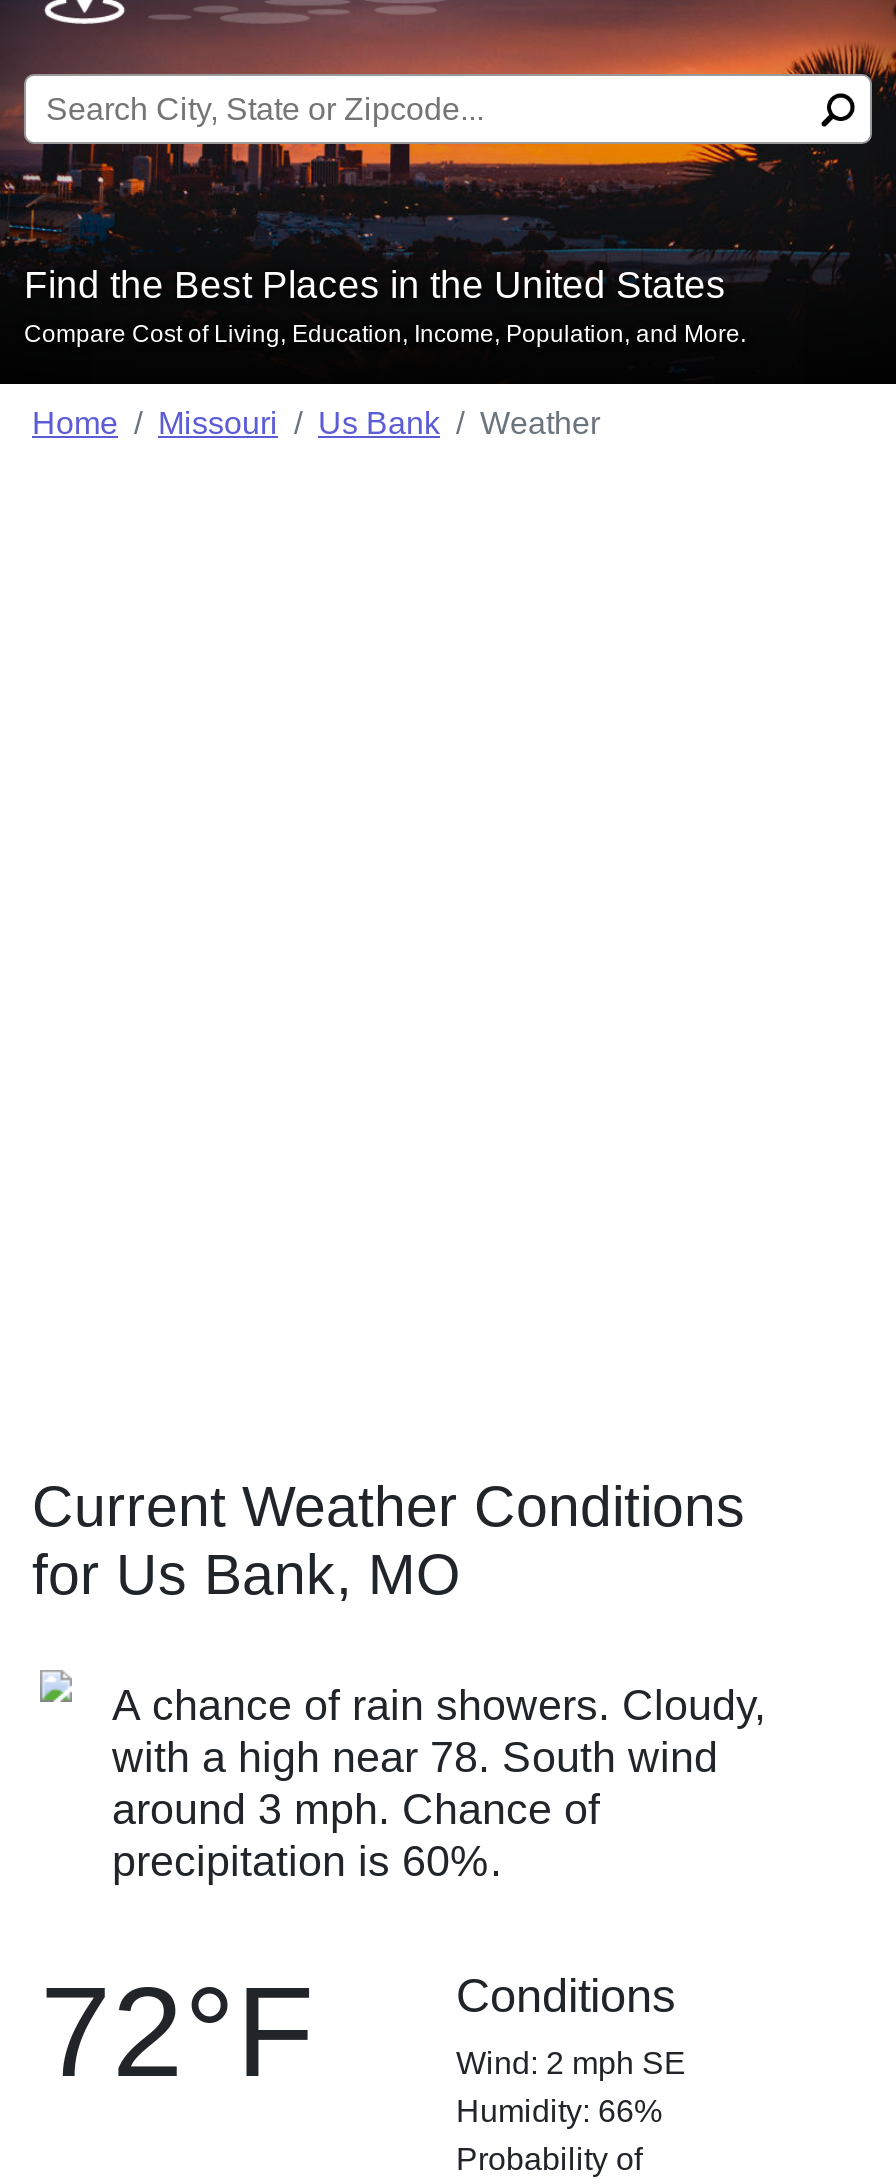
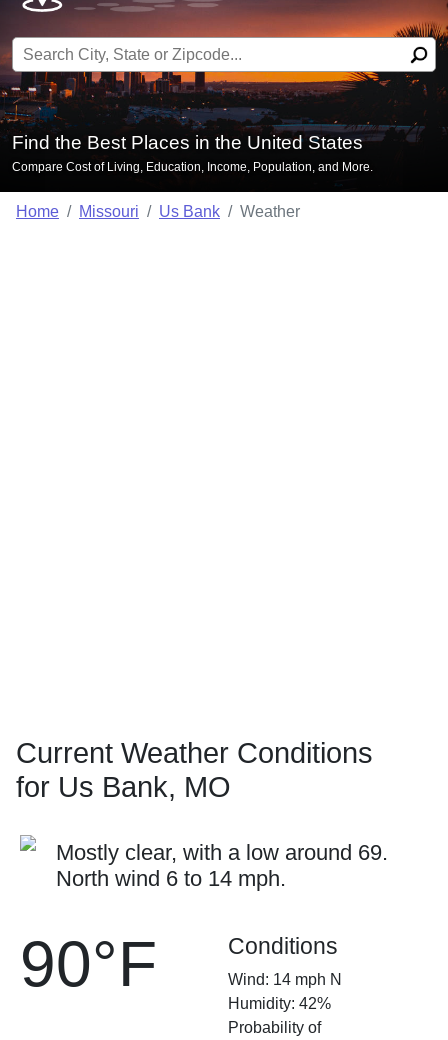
- A chance of rain showers. Cloudy,
- with a high near 78. South wind
- around 3 mph. Chance of
- precipitation is 60%.
+ Mostly clear, with a low around 69.
+ North wind 6 to 14 mph.

- 72°F
+ 90°F

- Wind: 2 mph SE
+ Wind: 14 mph N

- Humidity: 66%
+ Humidity: 42%
